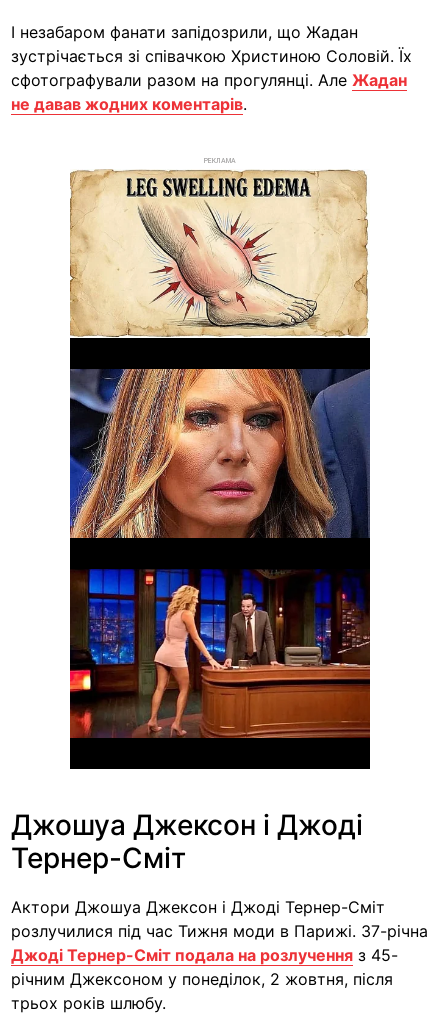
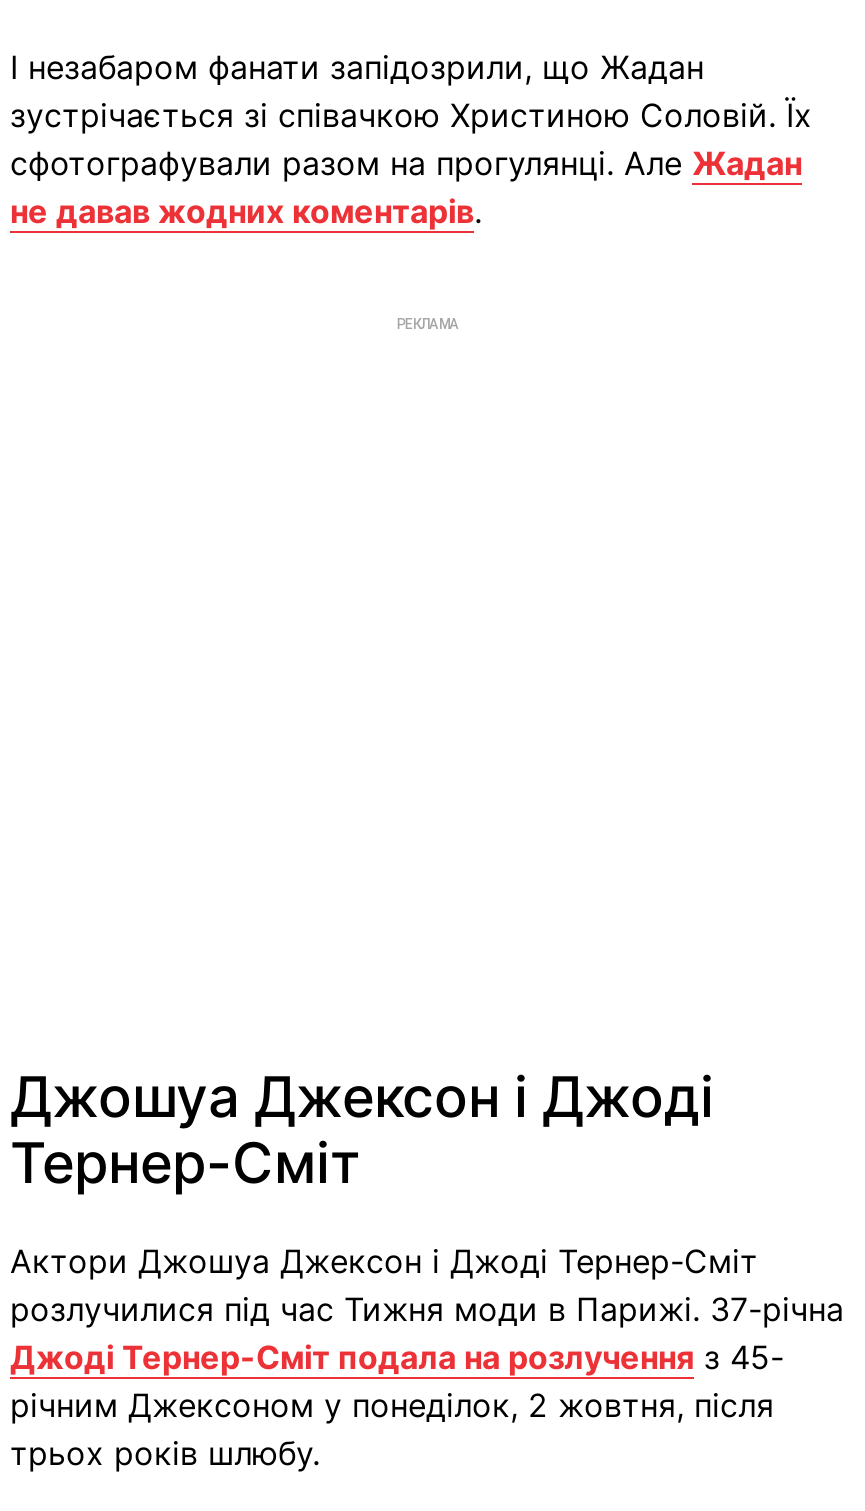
- [image]
